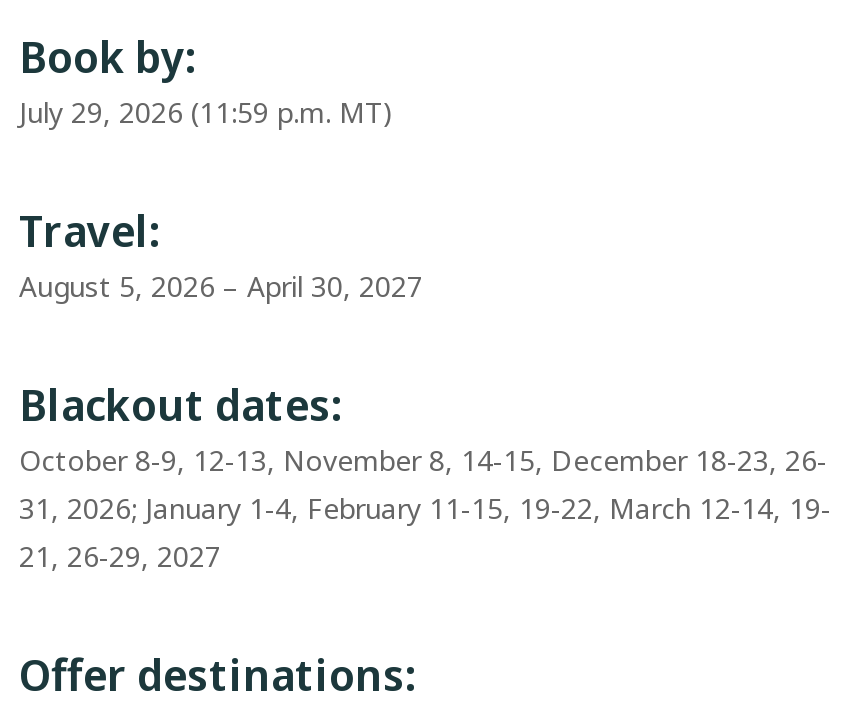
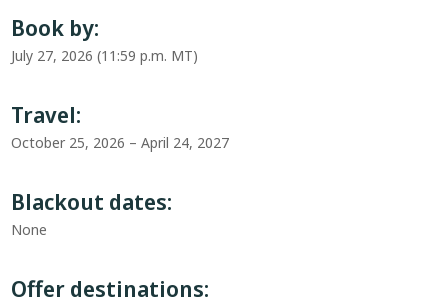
- July 29, 2026 (11:59 p.m. MT)
+ July 27, 2026 (11:59 p.m. MT)

- August 5, 2026 – April 30, 2027
+ October 25, 2026 – April 24, 2027

- October 8-9, 12-13, November 8, 14-15, December 18-23, 26-
- 31, 2026; January 1-4, February 11-15, 19-22, March 12-14, 19-
- 21, 26-29, 2027
+ None
